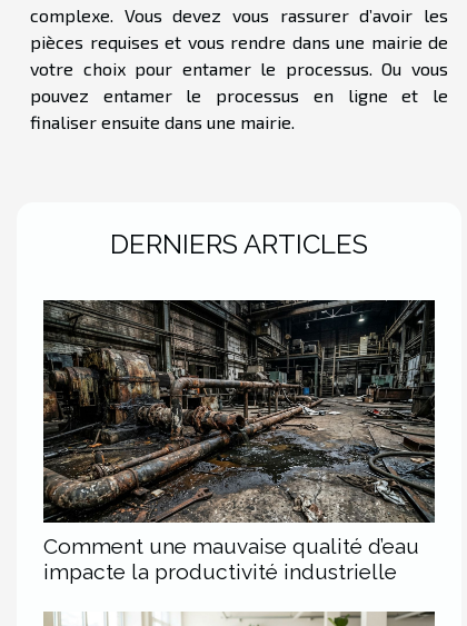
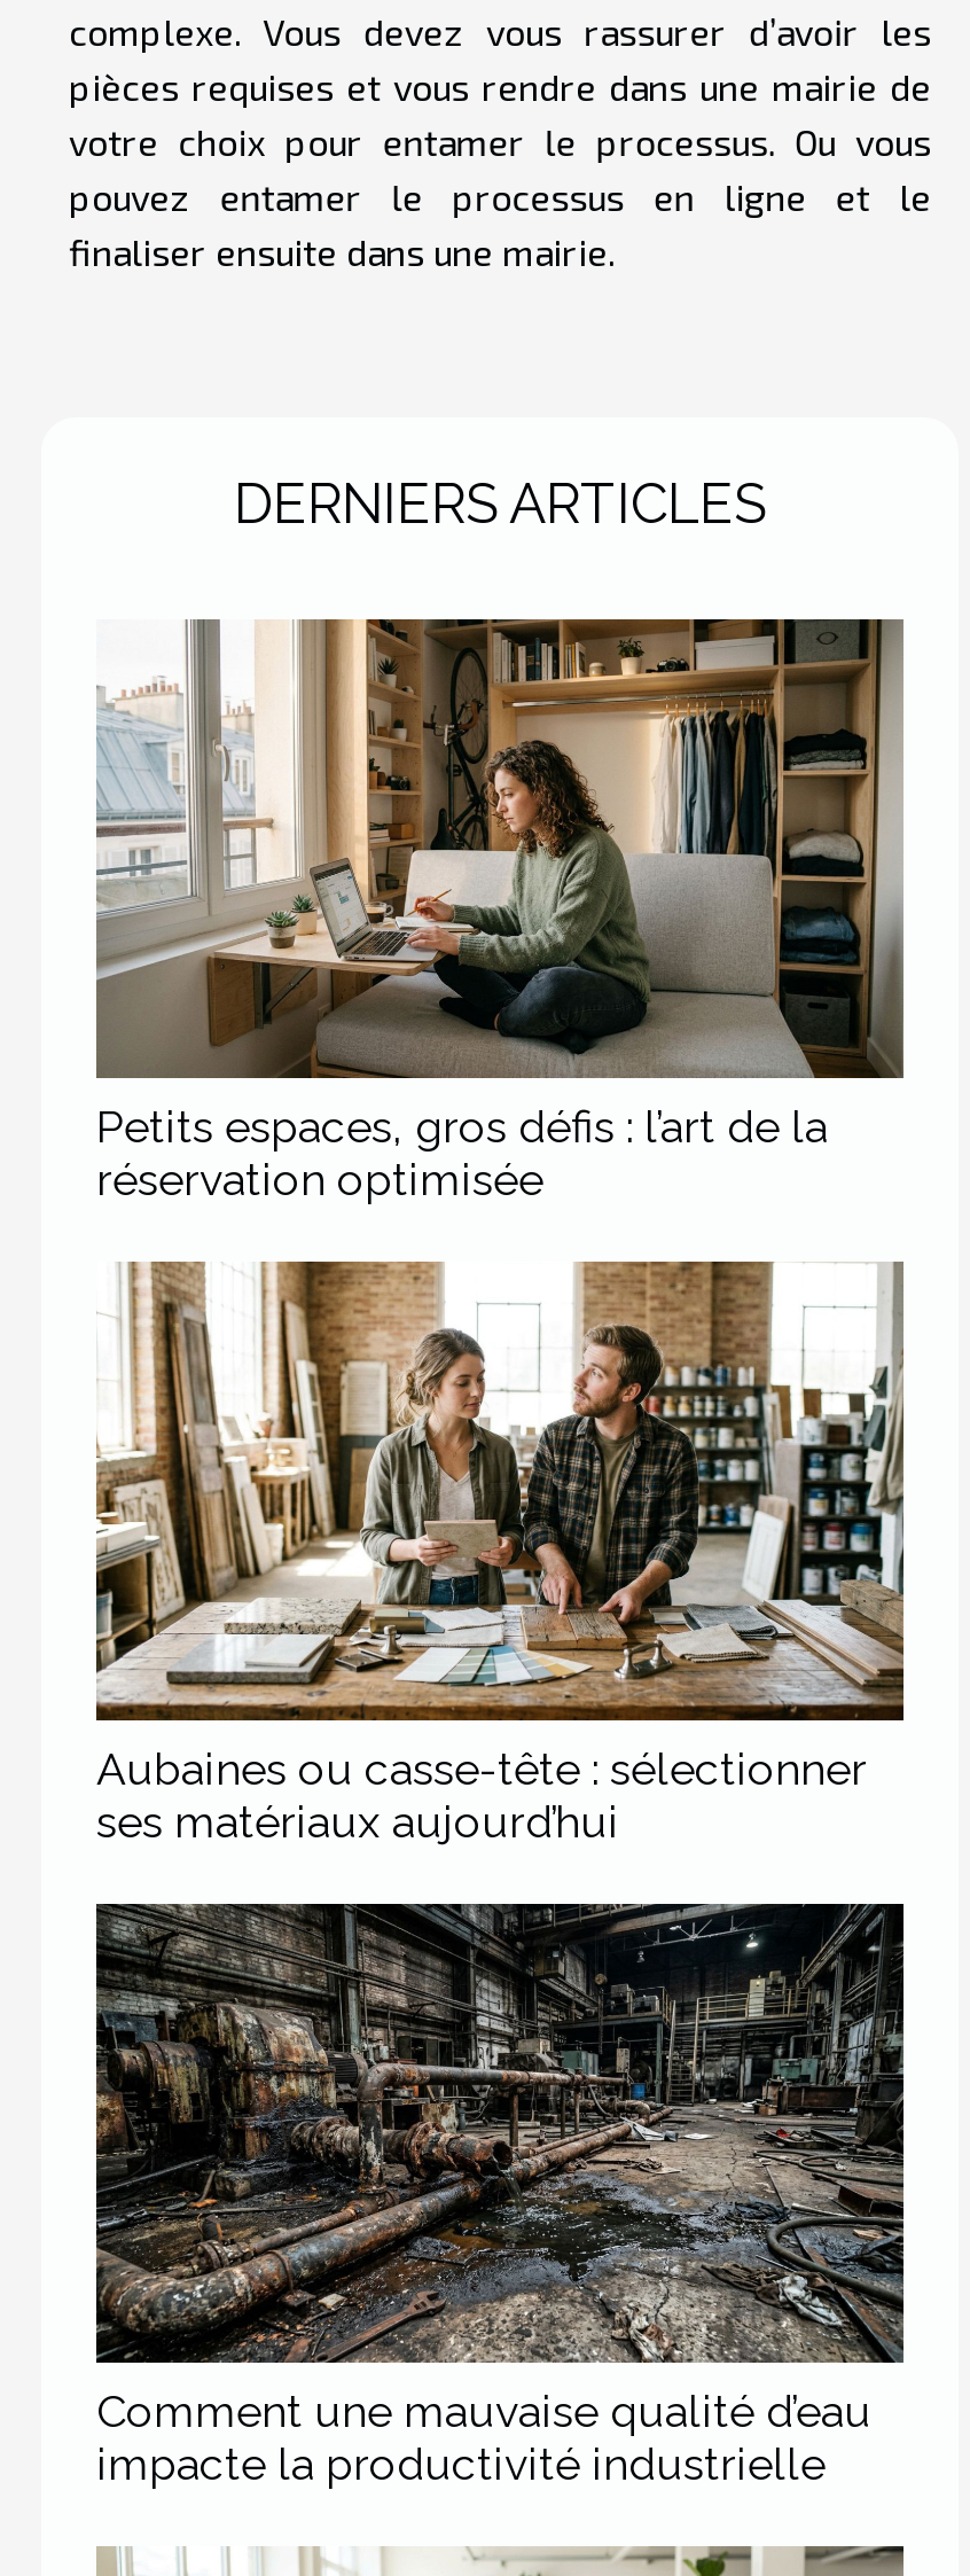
+ [image]
+ Petits espaces, gros défis : l’art de la
+ réservation optimisée

+ [image]
+ Aubaines ou casse-tête : sélectionner
+ ses matériaux aujourd’hui
